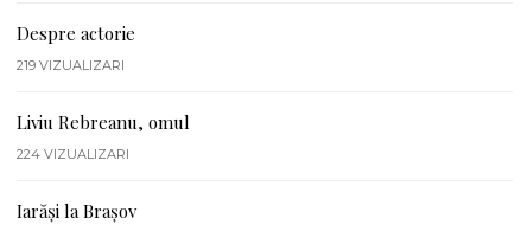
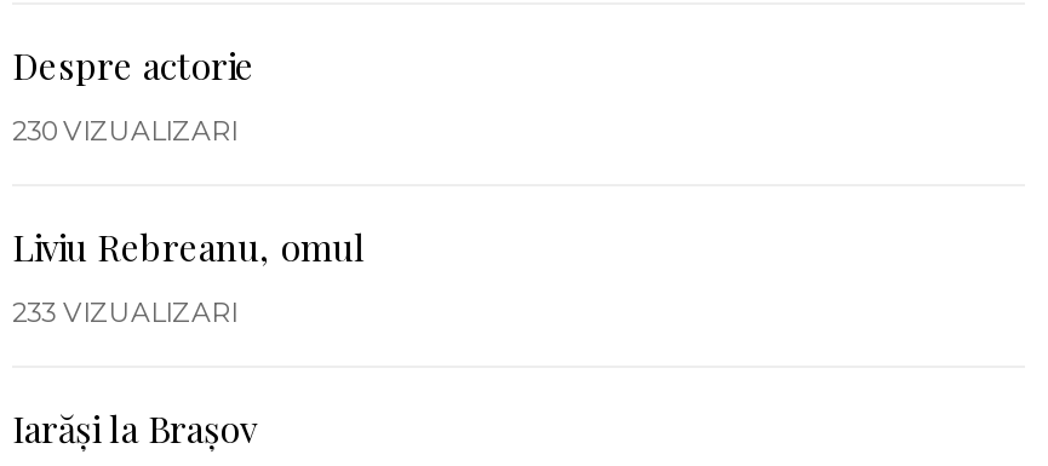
- 219 VIZUALIZARI
+ 230 VIZUALIZARI

- 224 VIZUALIZARI
+ 233 VIZUALIZARI
